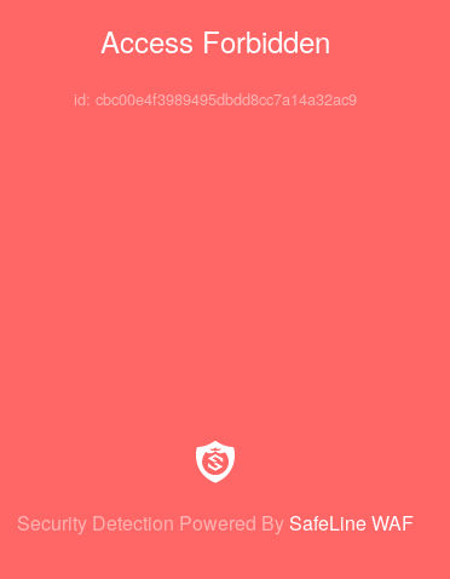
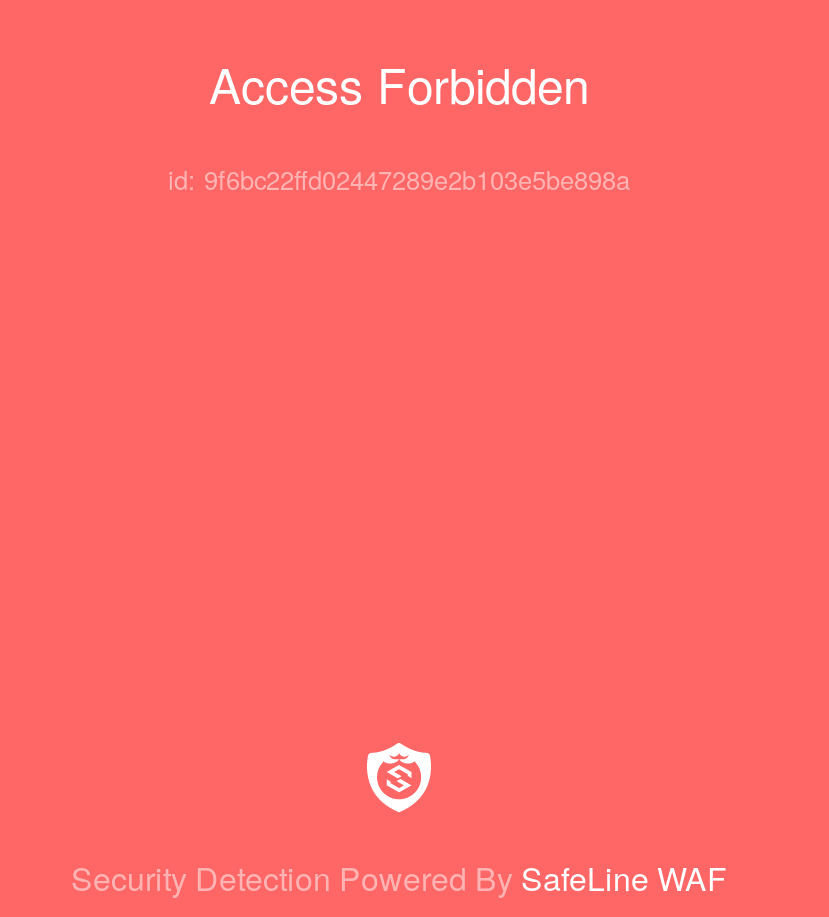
- id: cbc00e4f3989495dbdd8cc7a14a32ac9
+ id: 9f6bc22ffd02447289e2b103e5be898a
